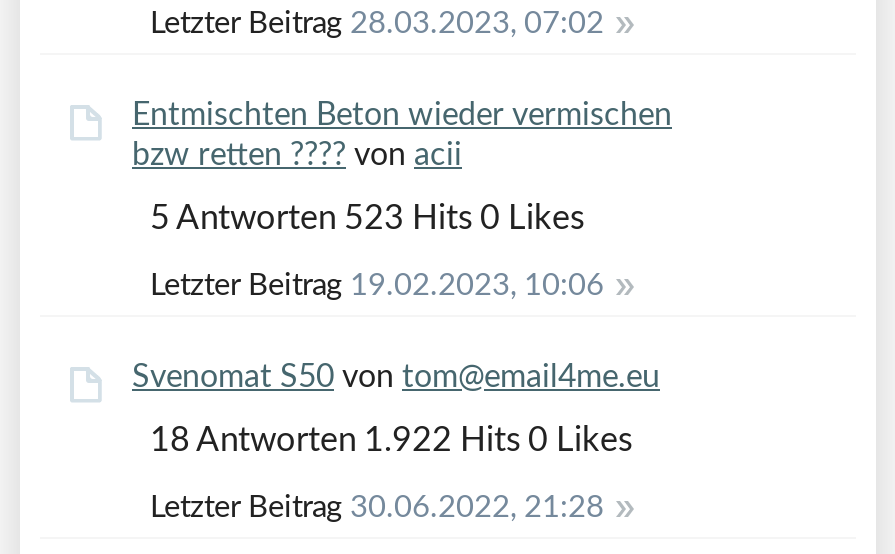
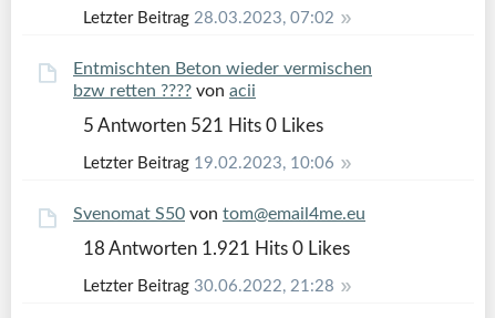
- 5 Antworten 523 Hits 0 Likes
+ 5 Antworten 521 Hits 0 Likes

- 18 Antworten 1.922 Hits 0 Likes
+ 18 Antworten 1.921 Hits 0 Likes
